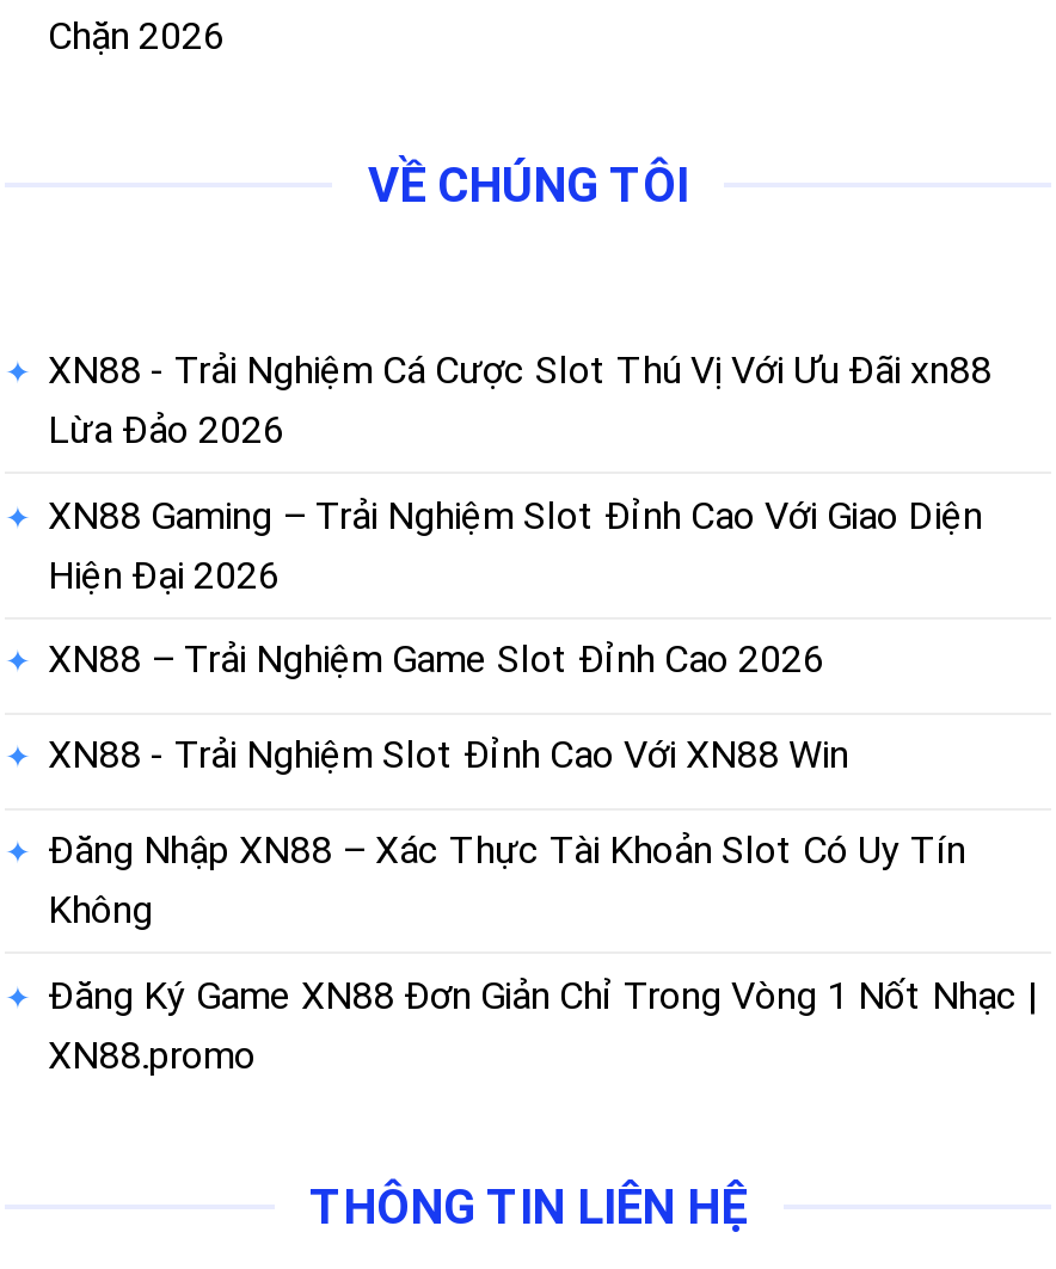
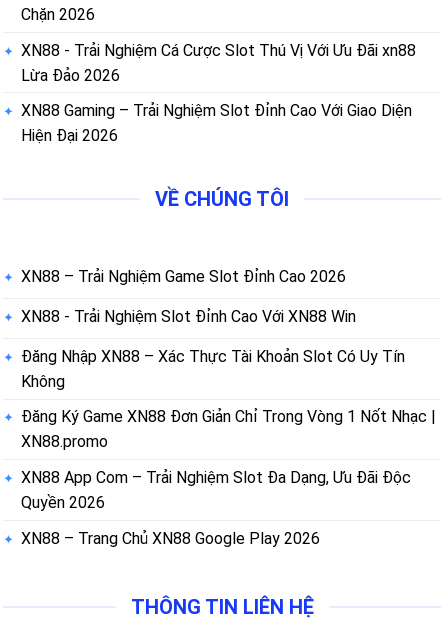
moved down: VỀ CHÚNG TÔI

moved up: XN88 - Trải Nghiệm Cá Cược Slot Thú Vị Với Ưu Đãi xn88 | Lừa Đảo 2026 | XN88 Gaming – Trải Nghiệm Slot Đỉnh Cao Với Giao Diện | Hiện Đại 2026

+ XN88 App Com – Trải Nghiệm Slot Đa Dạng, Ưu Đãi Độc
+ Quyền 2026
+ XN88 – Trang Chủ XN88 Google Play 2026
